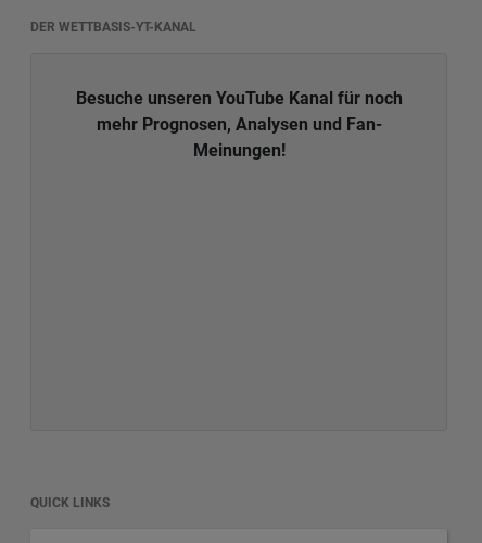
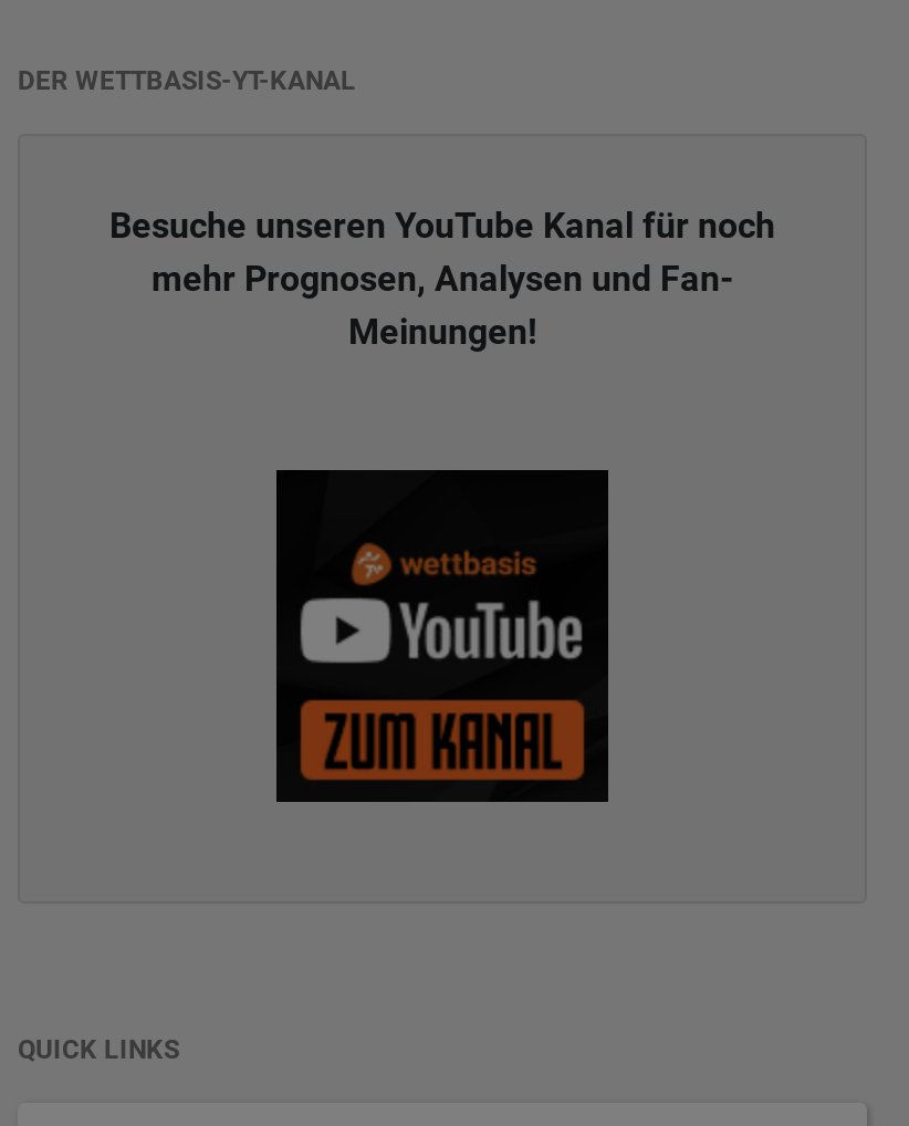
+ [image]
